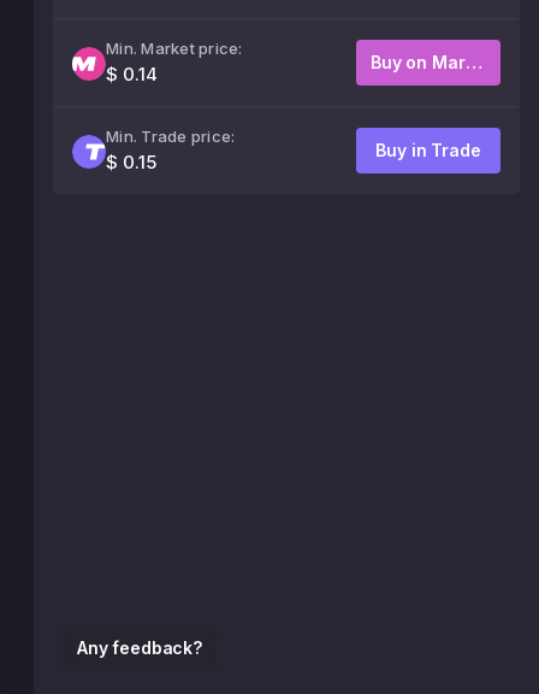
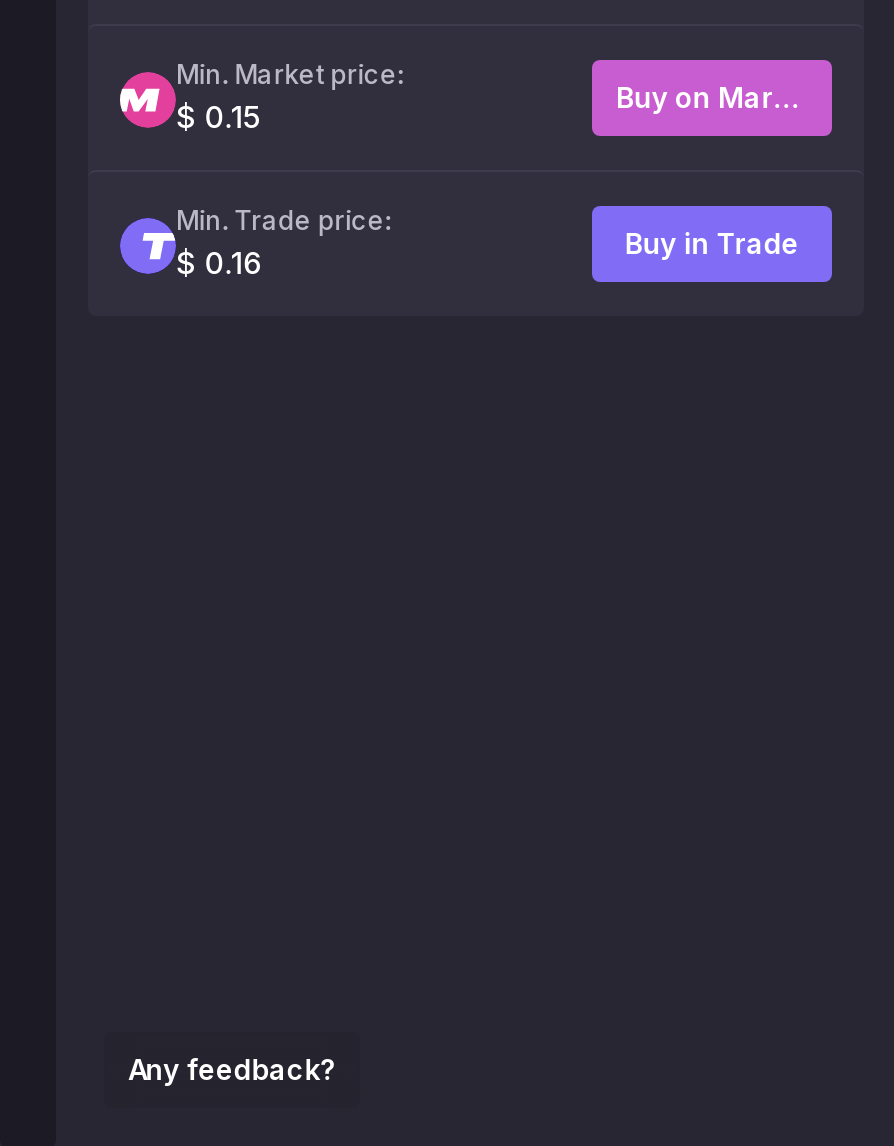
- $ 0.14
+ $ 0.15

- $ 0.15
+ $ 0.16
